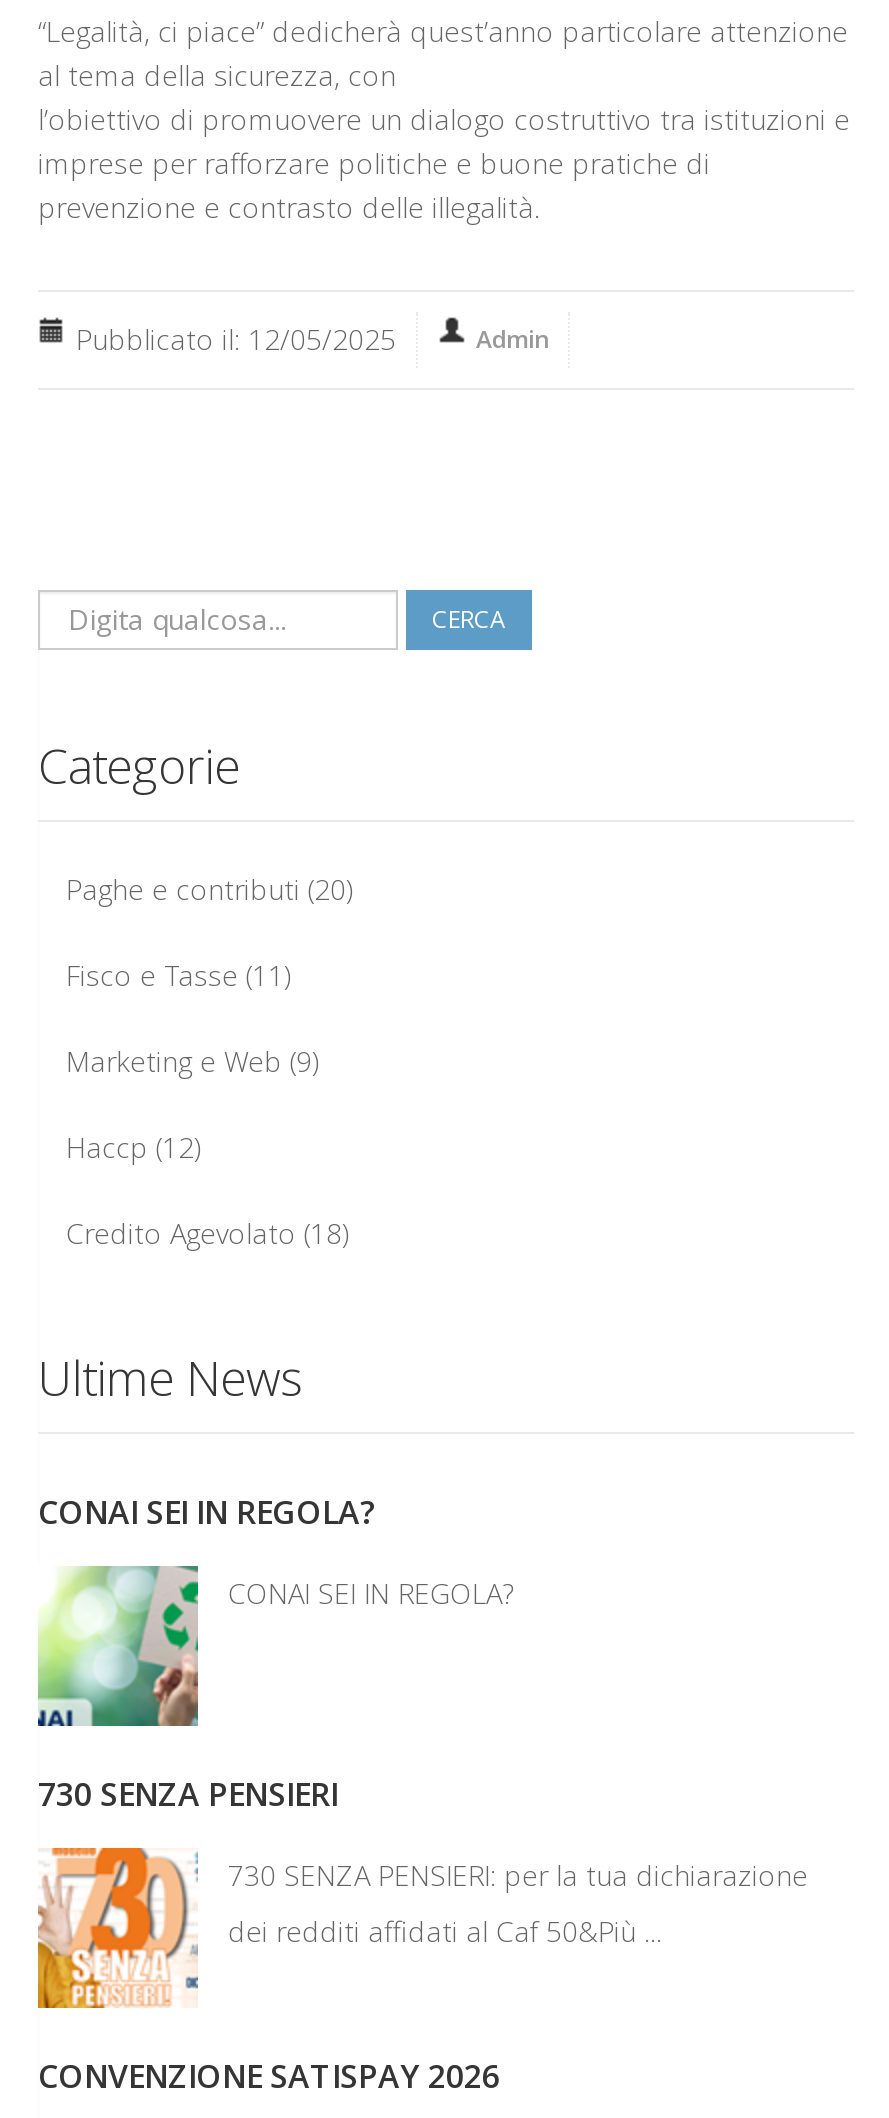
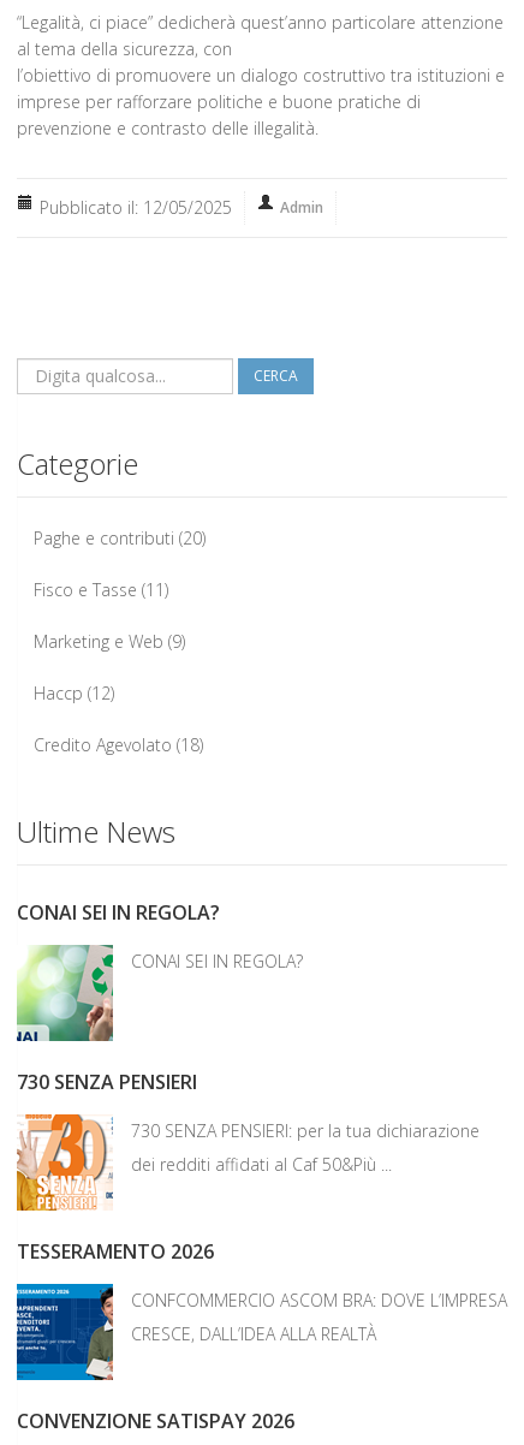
+ [image]
+ TESSERAMENTO 2026
+ CONFCOMMERCIO ASCOM BRA: DOVE L’IMPRESA
+ CRESCE, DALL’IDEA ALLA REALTÀ
